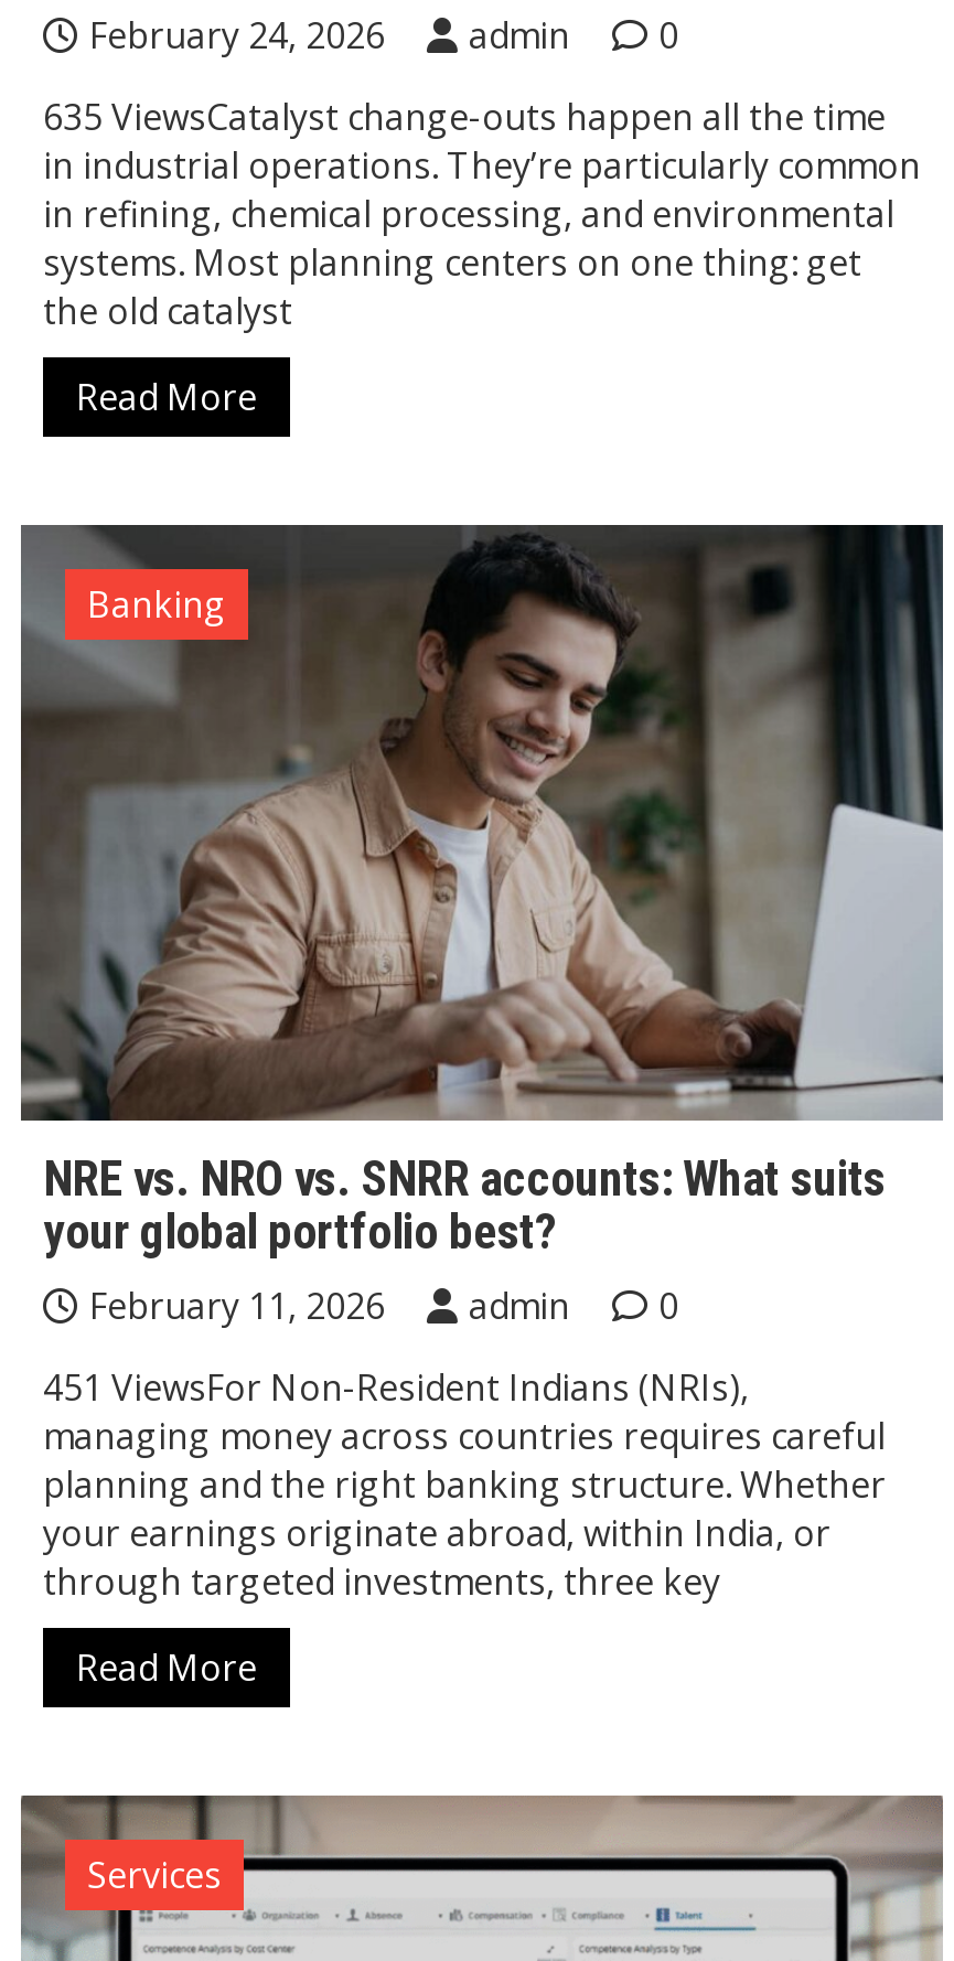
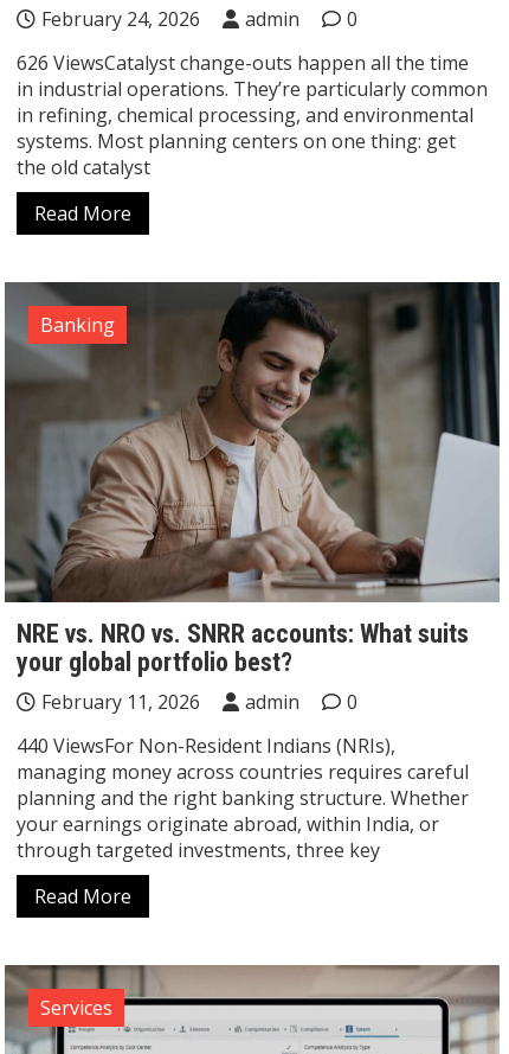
- 635 ViewsCatalyst change-outs happen all the time
+ 626 ViewsCatalyst change-outs happen all the time

- 451 ViewsFor Non-Resident Indians (NRIs),
+ 440 ViewsFor Non-Resident Indians (NRIs),
